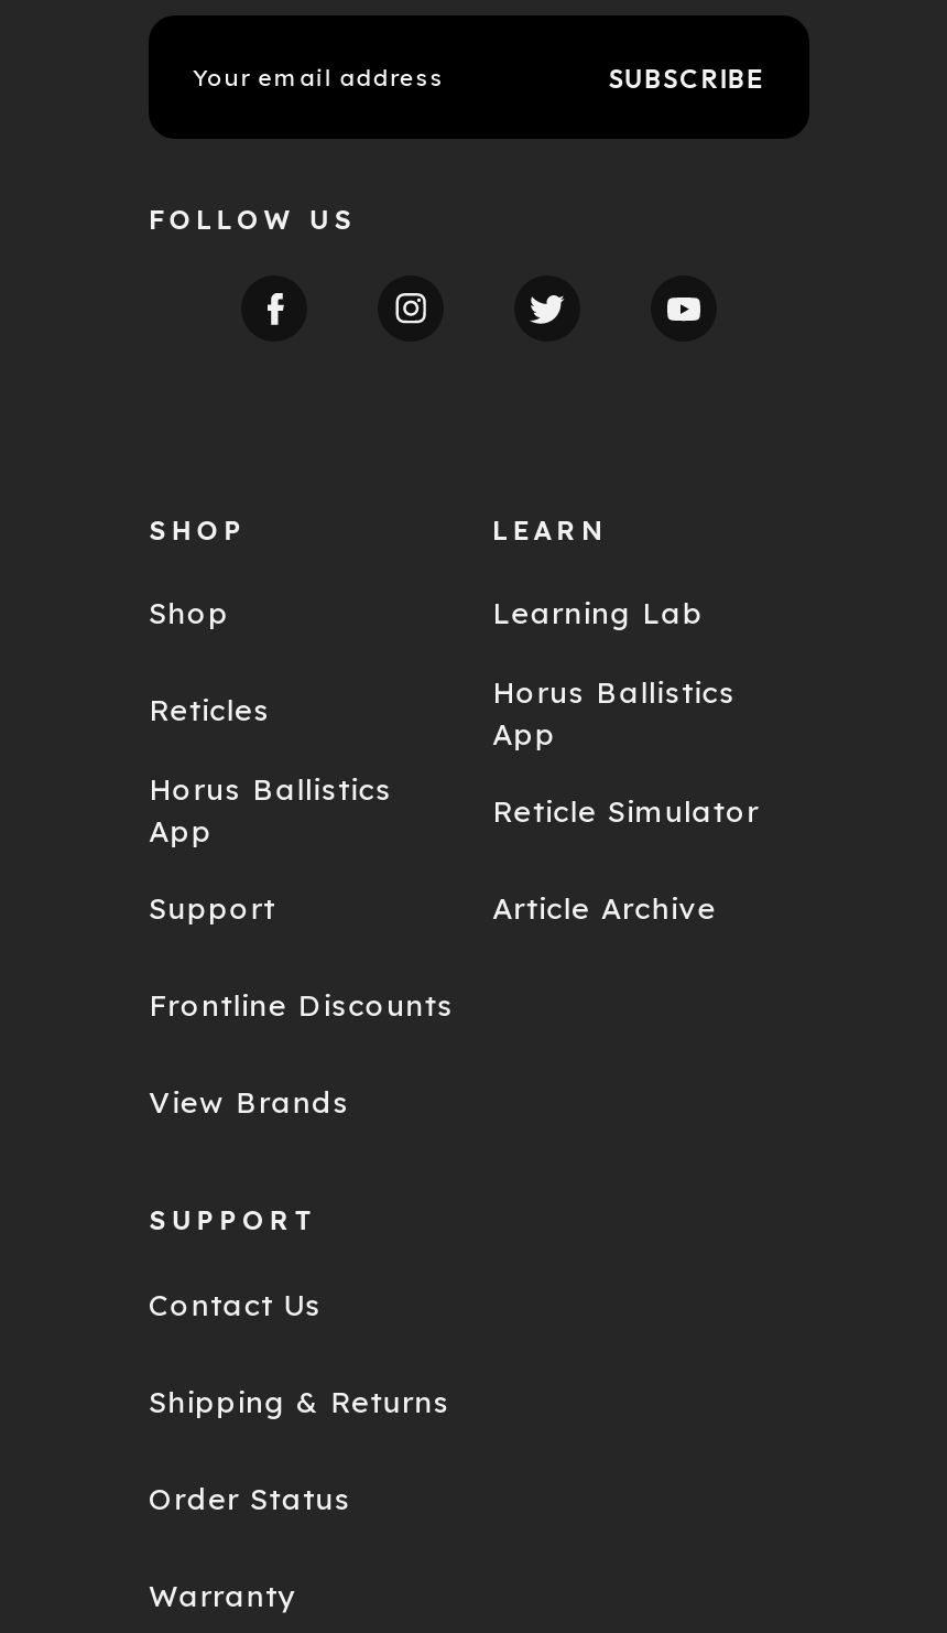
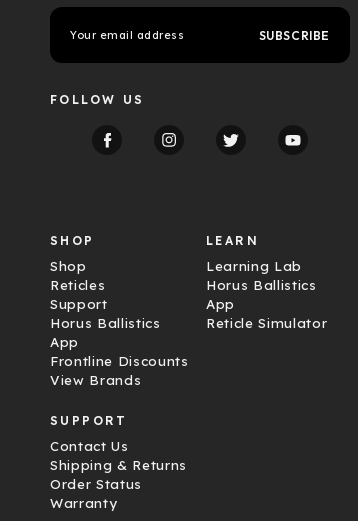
moved up: Support

- Article Archive
